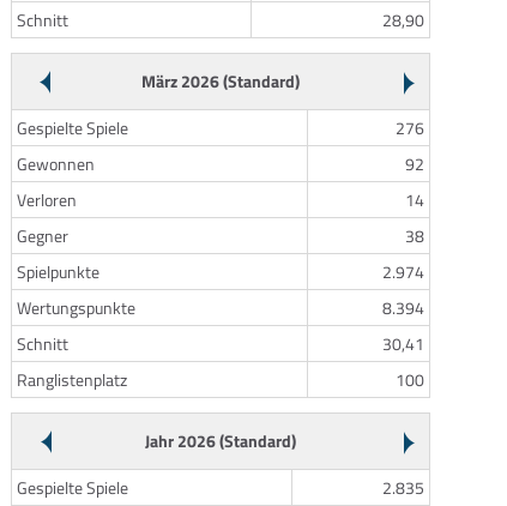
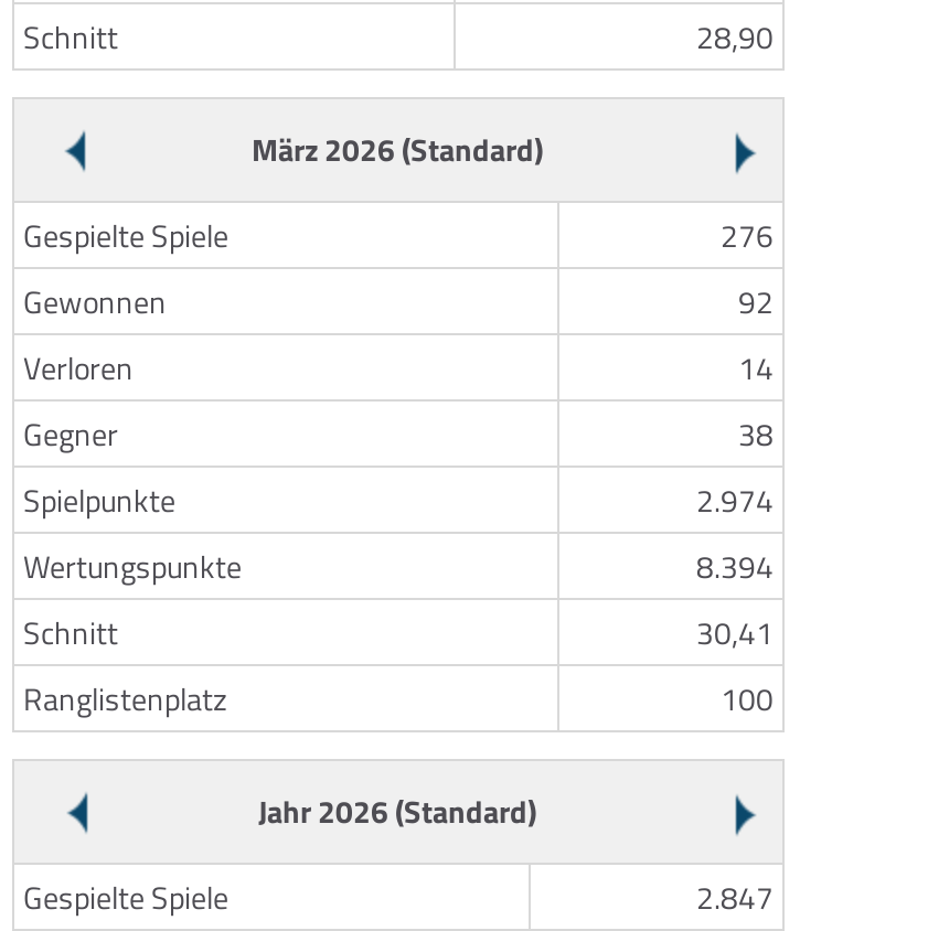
- 2.835
+ 2.847
